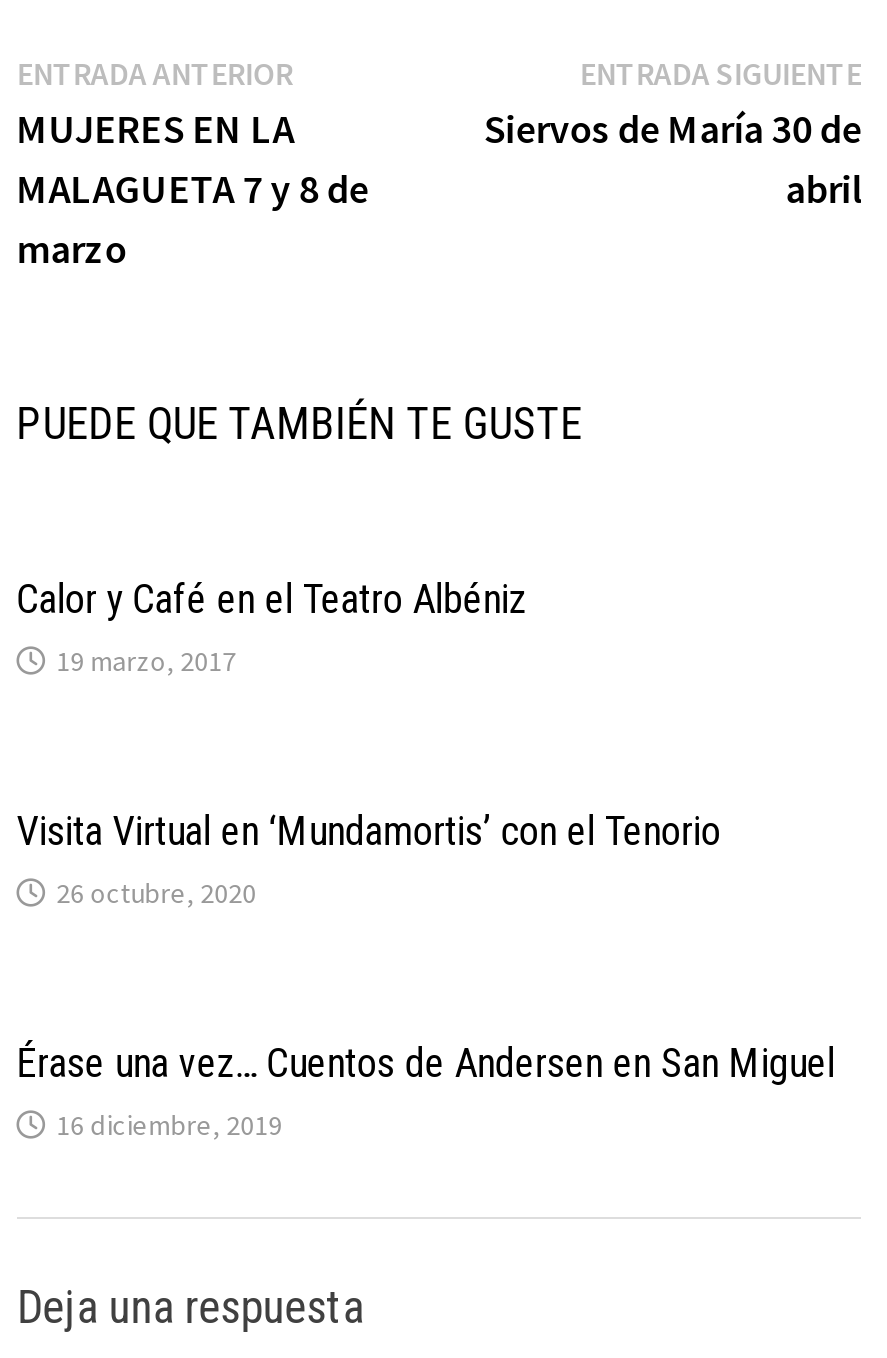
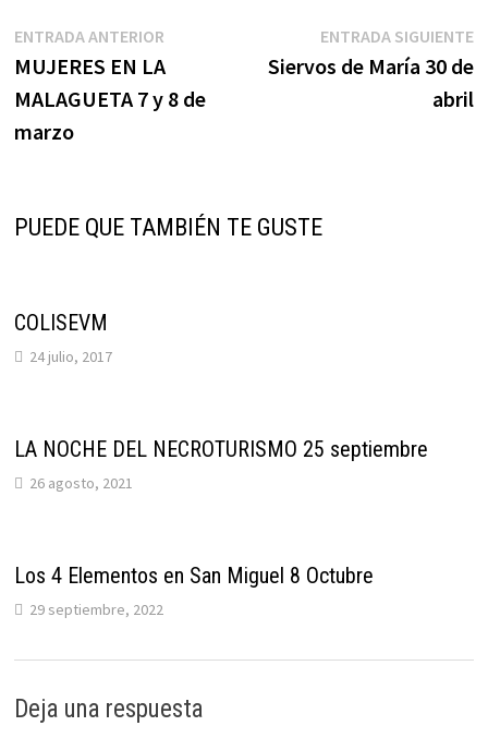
- Calor y Café en el Teatro Albéniz
- 19 marzo, 2017
+ COLISEVM
+ 24 julio, 2017

- Visita Virtual en ‘Mundamortis’ con el Tenorio
- 26 octubre, 2020
+ LA NOCHE DEL NECROTURISMO 25 septiembre
+ 26 agosto, 2021

- Érase una vez… Cuentos de Andersen en San Miguel
- 16 diciembre, 2019
+ Los 4 Elementos en San Miguel 8 Octubre
+ 29 septiembre, 2022
